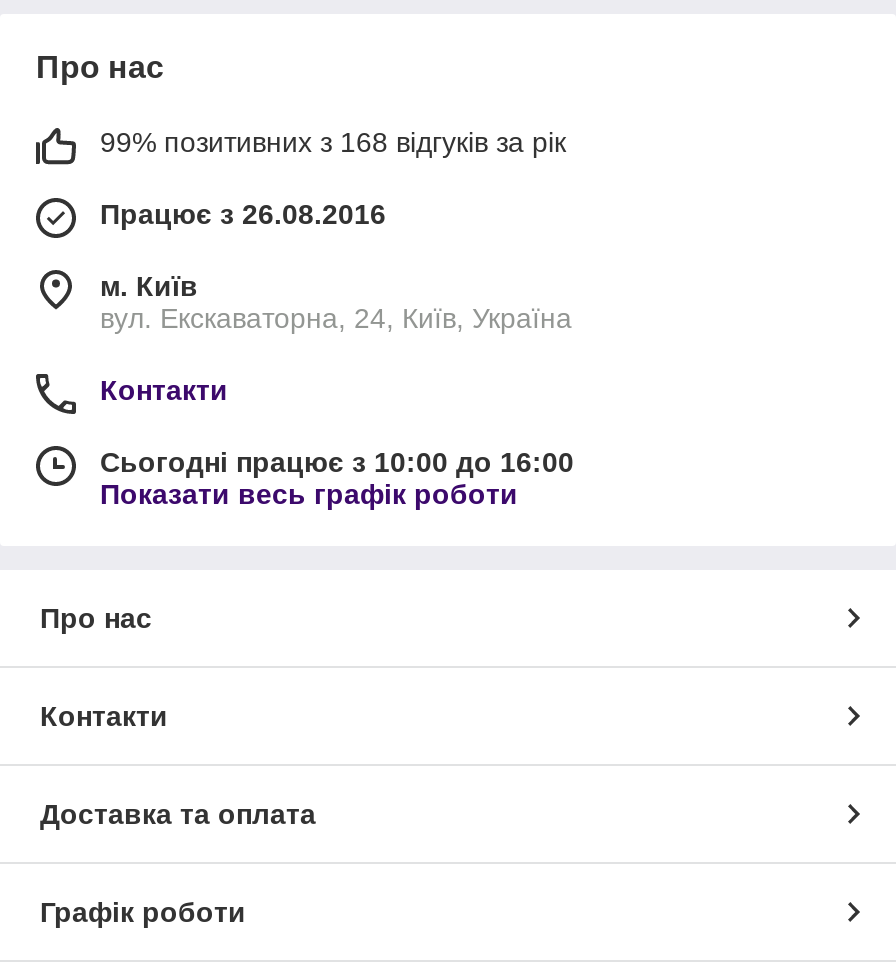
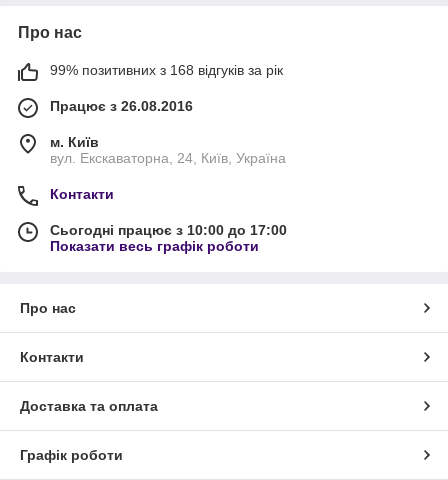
- Сьогодні працює з 10:00 до 16:00
+ Сьогодні працює з 10:00 до 17:00
